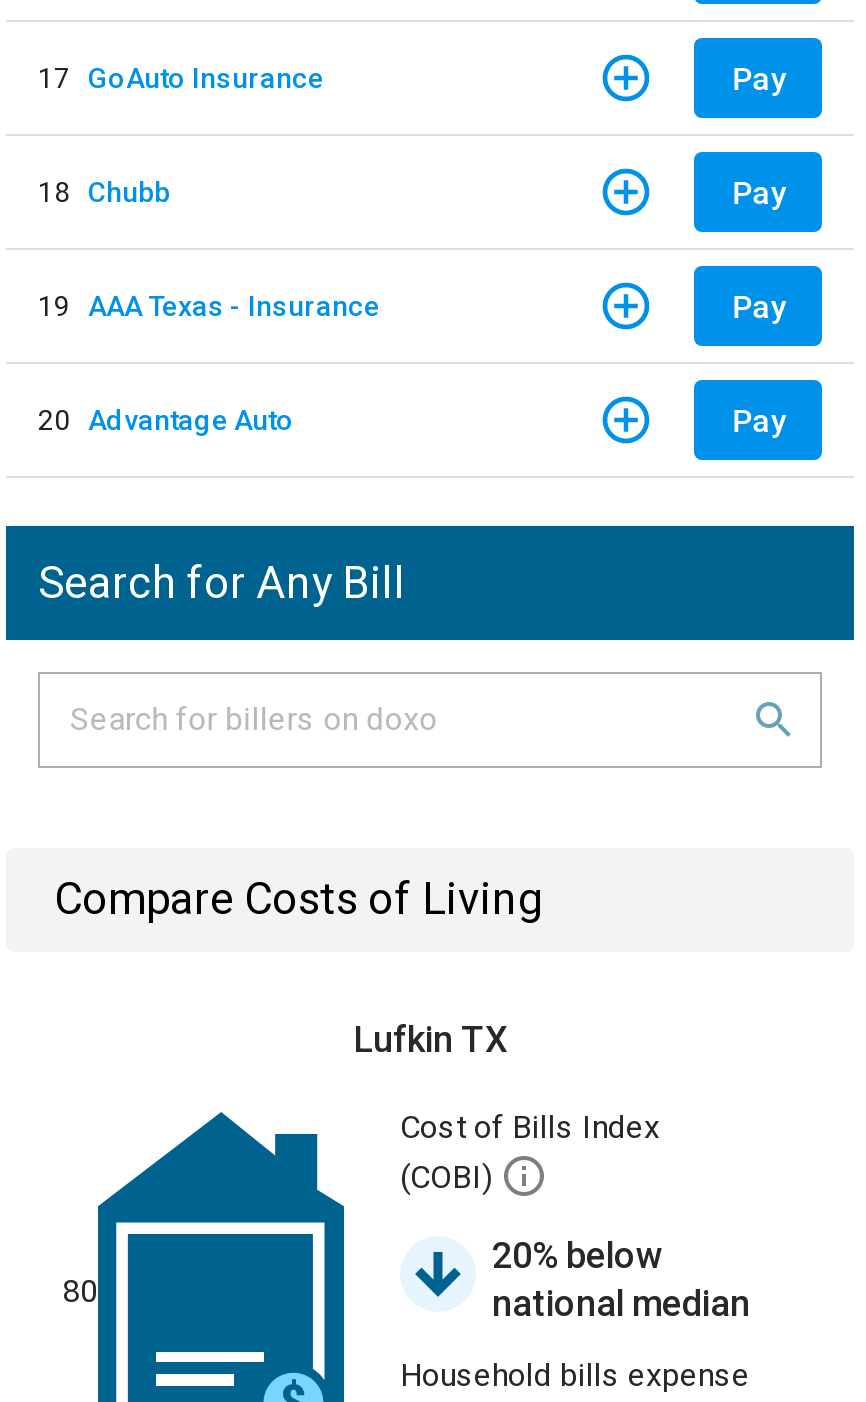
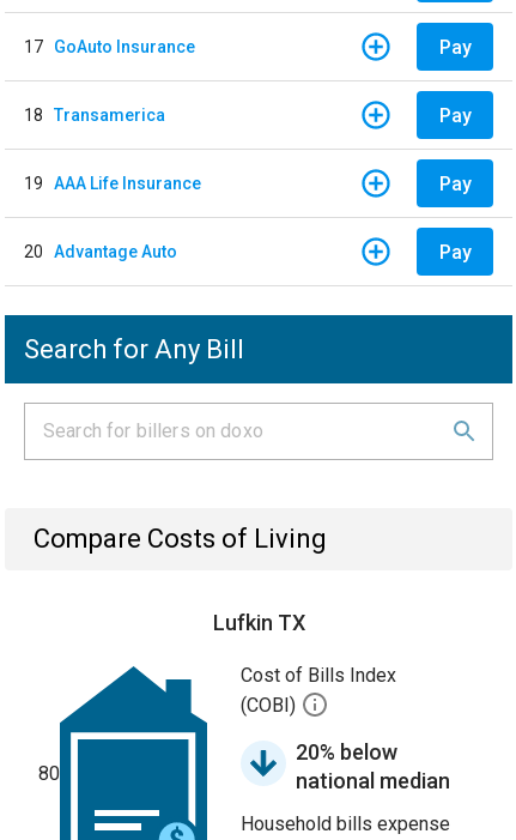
- 18 Chubb
+ 18 Transamerica

- 19 AAA Texas - Insurance
+ 19 AAA Life Insurance
